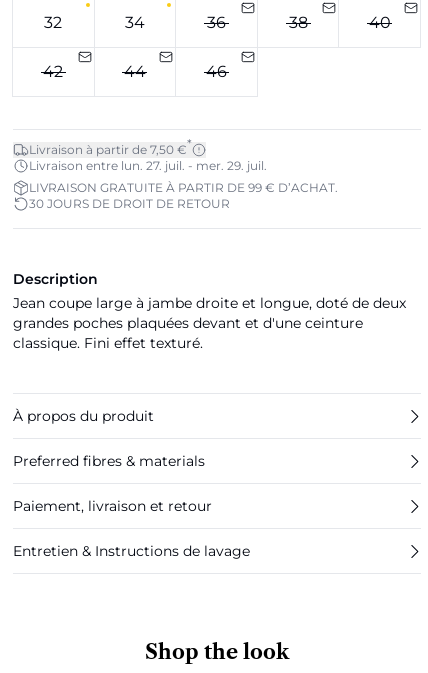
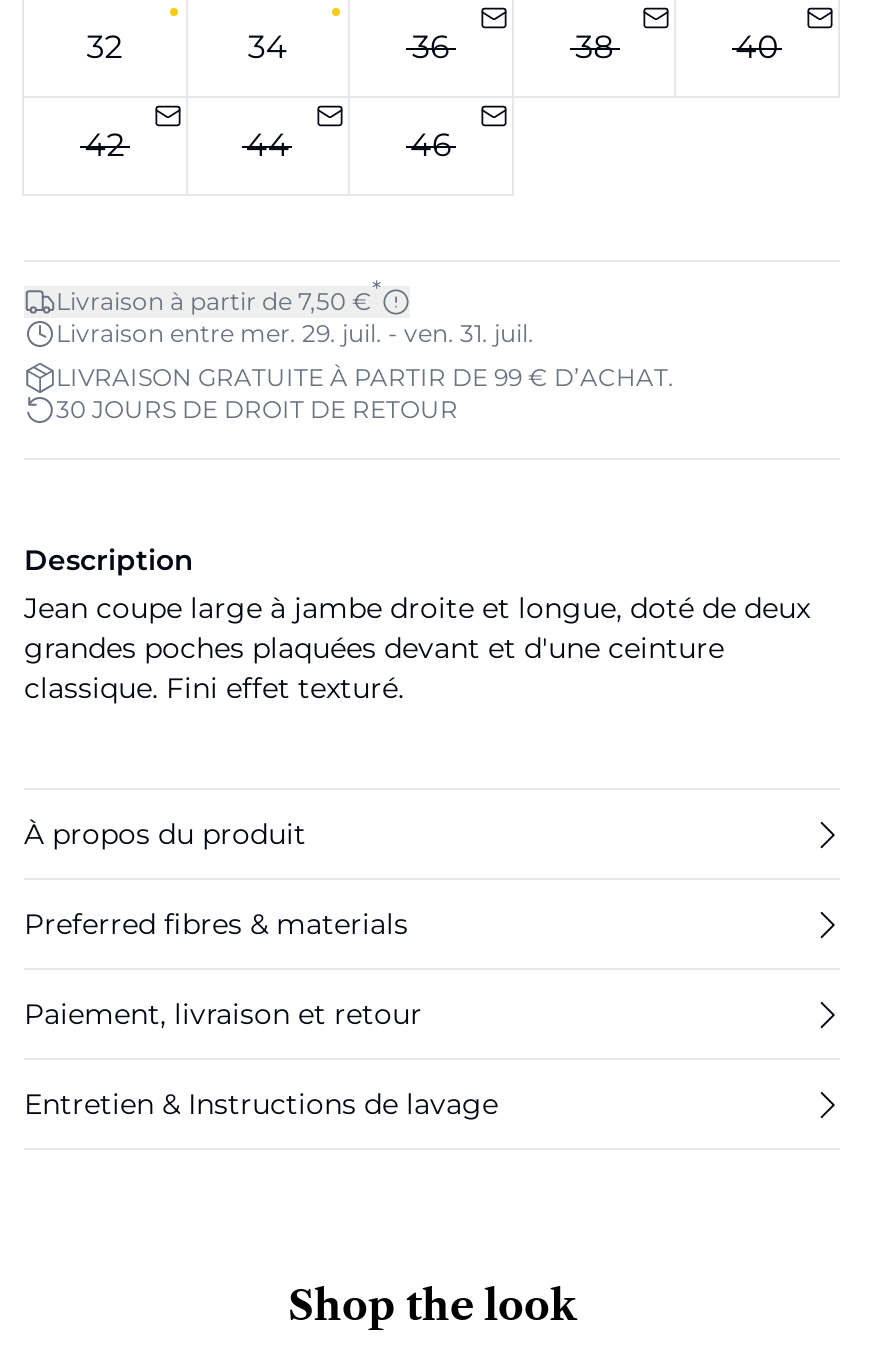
- Livraison entre lun. 27. juil. - mer. 29. juil.
+ Livraison entre mer. 29. juil. - ven. 31. juil.
